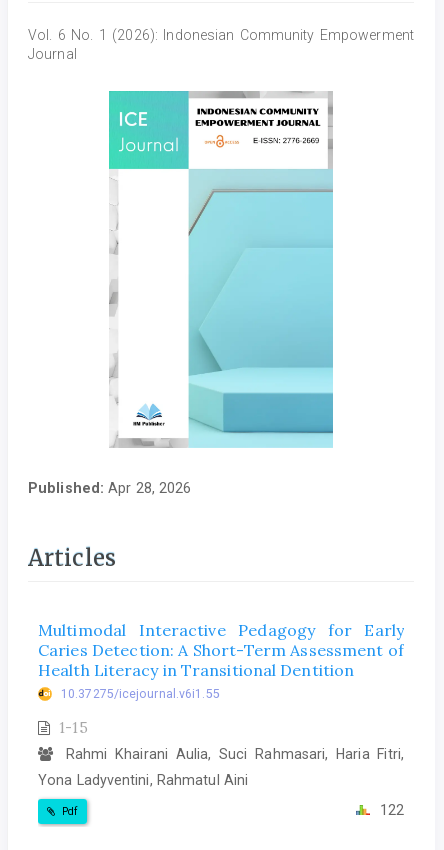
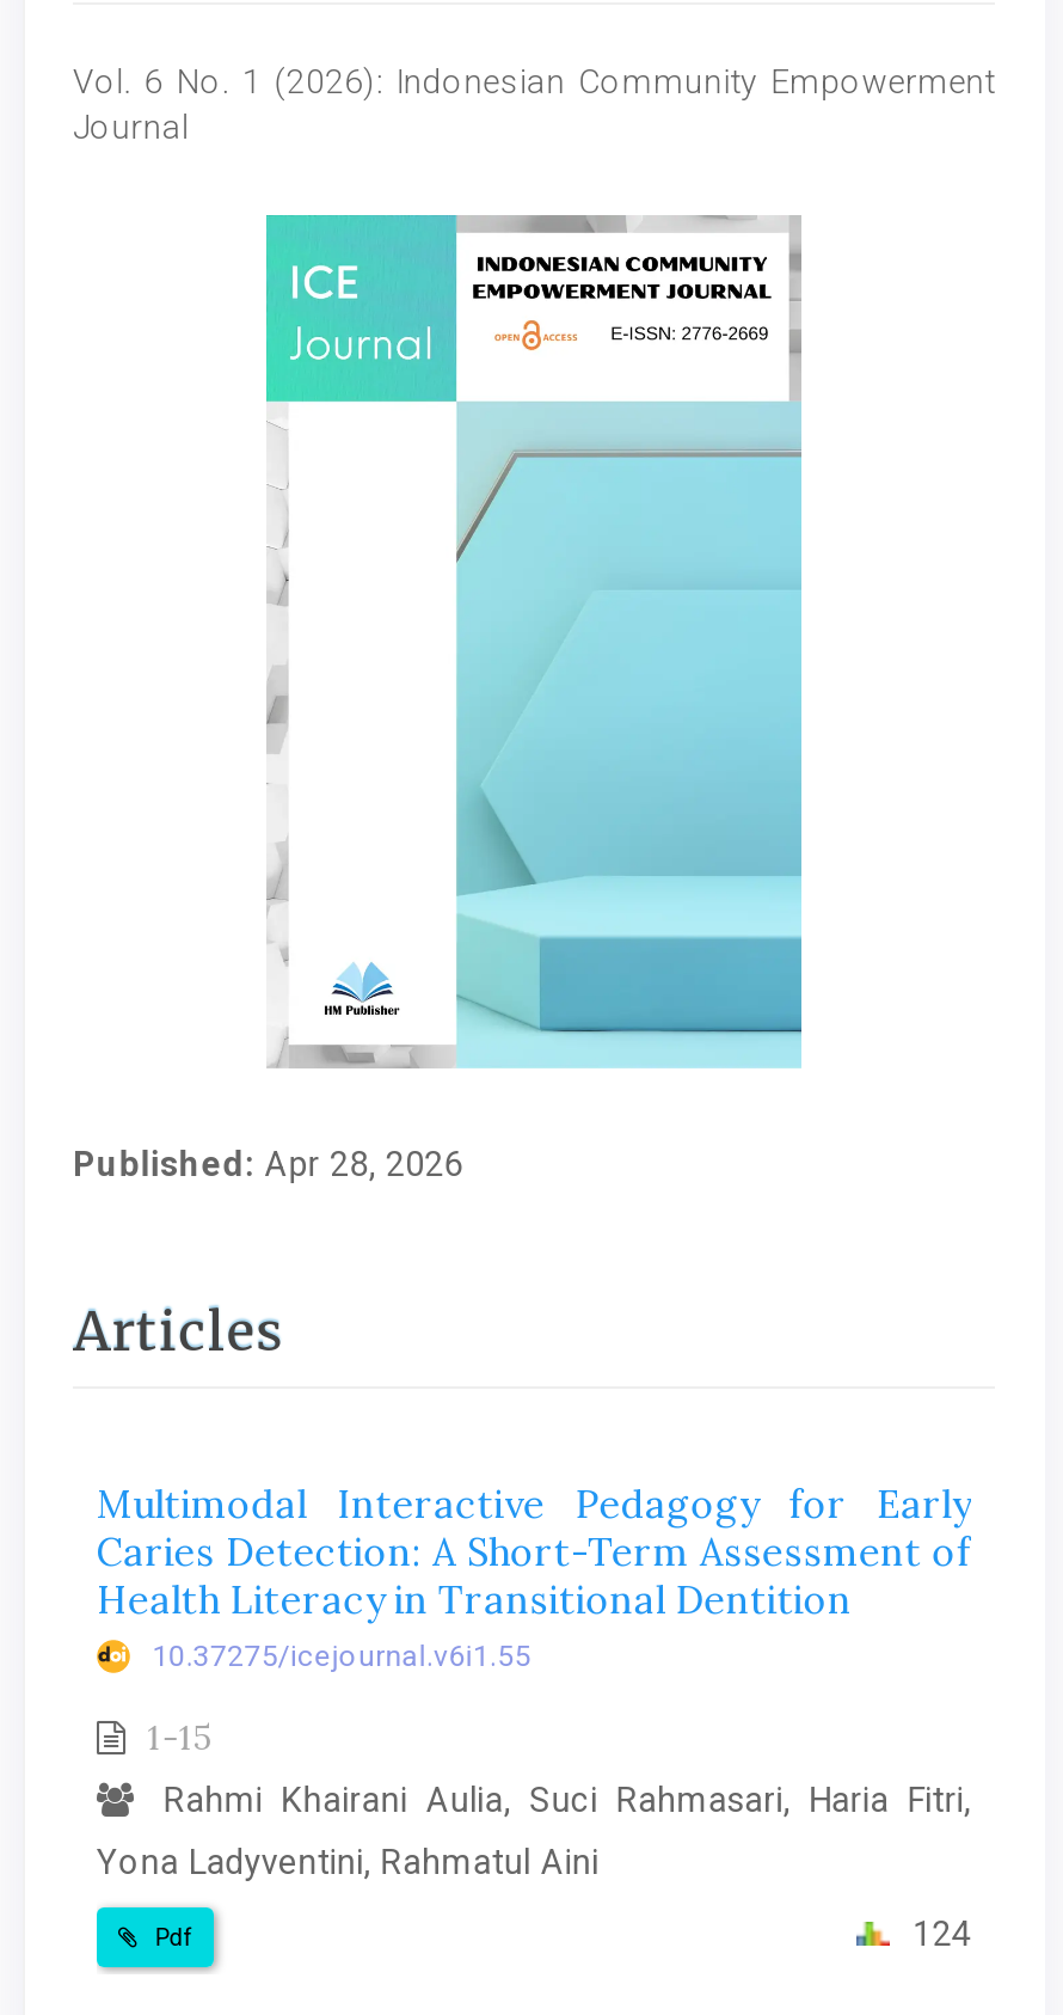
- 122
+ 124
